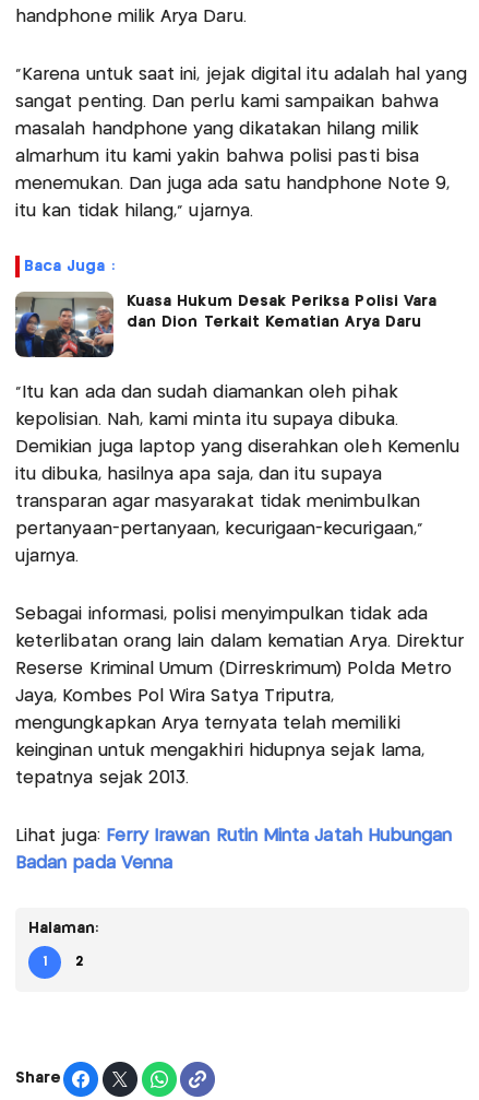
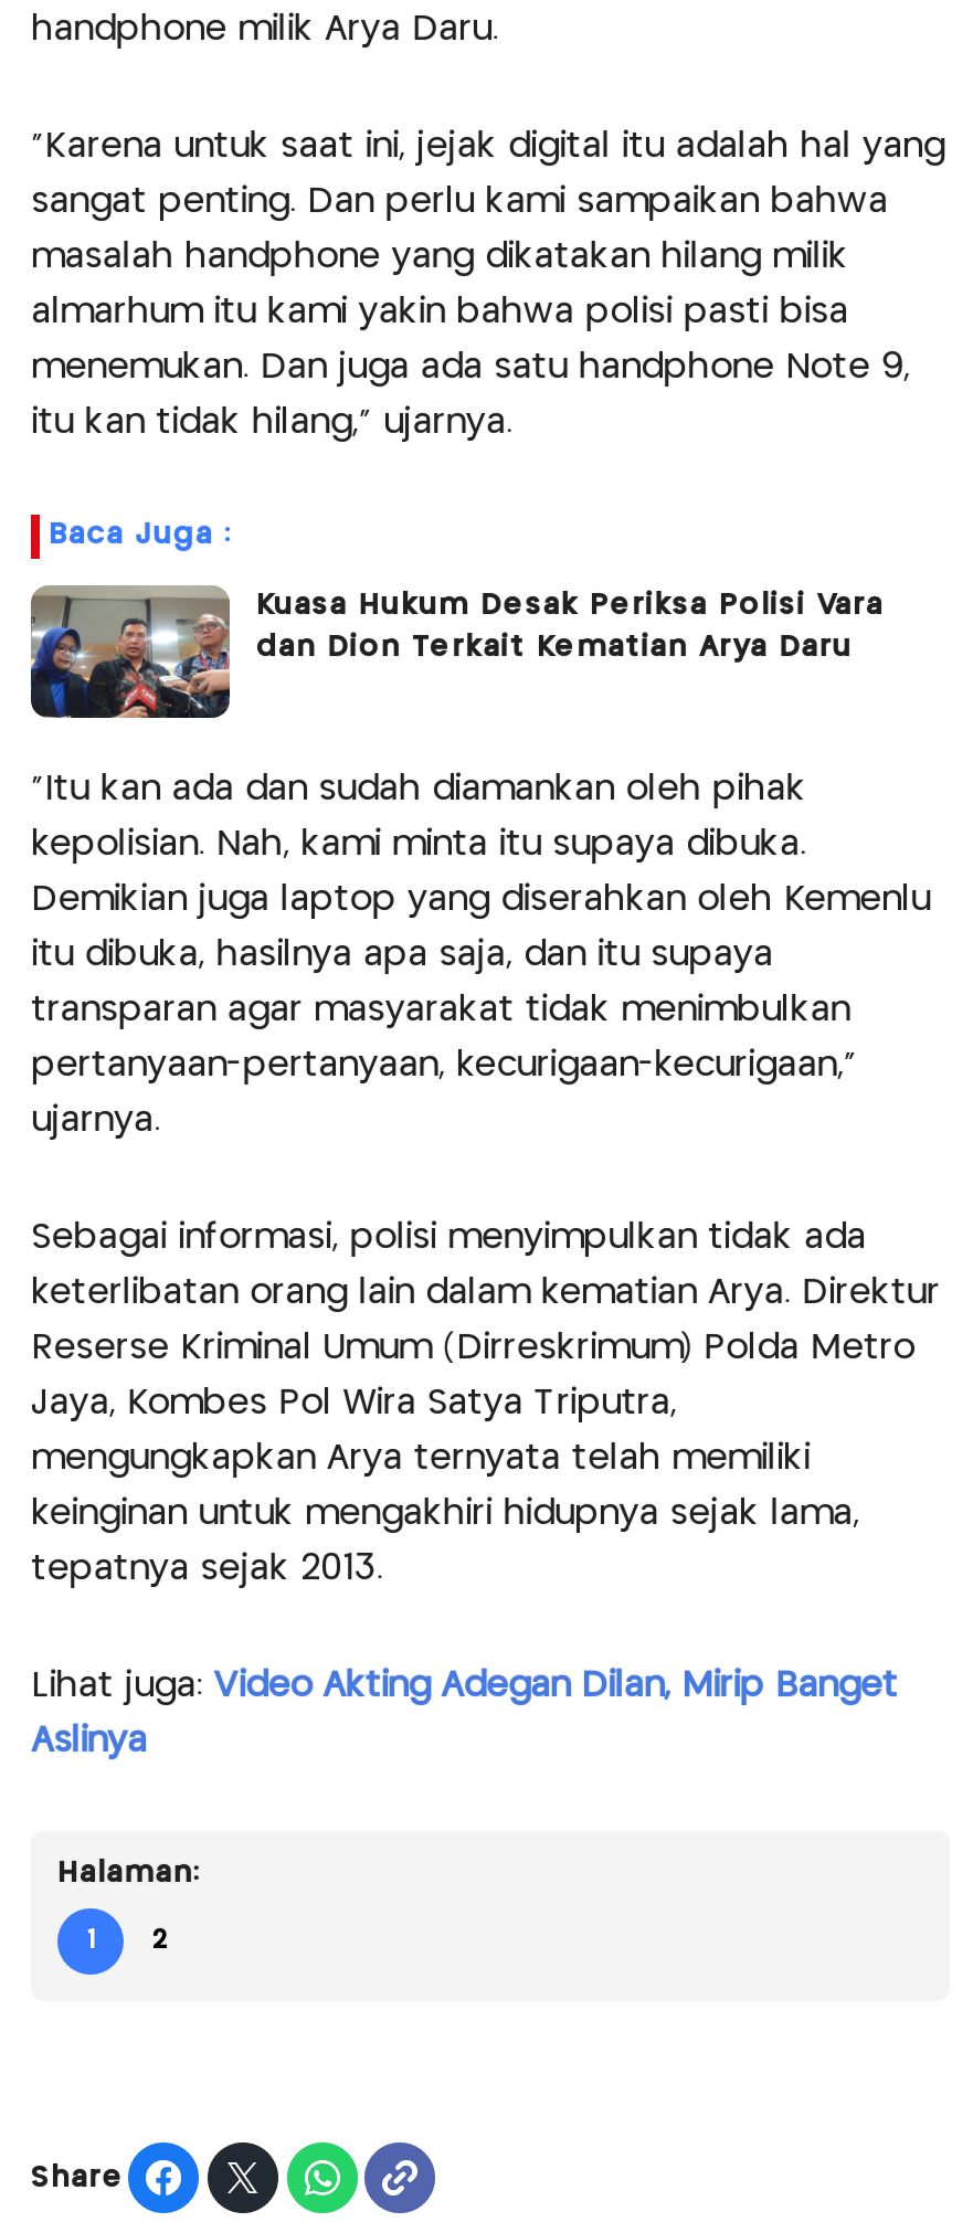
- Lihat juga: Ferry Irawan Rutin Minta Jatah Hubungan
+ Lihat juga: Video Akting Adegan Dilan, Mirip Banget

- Badan pada Venna
+ Aslinya
